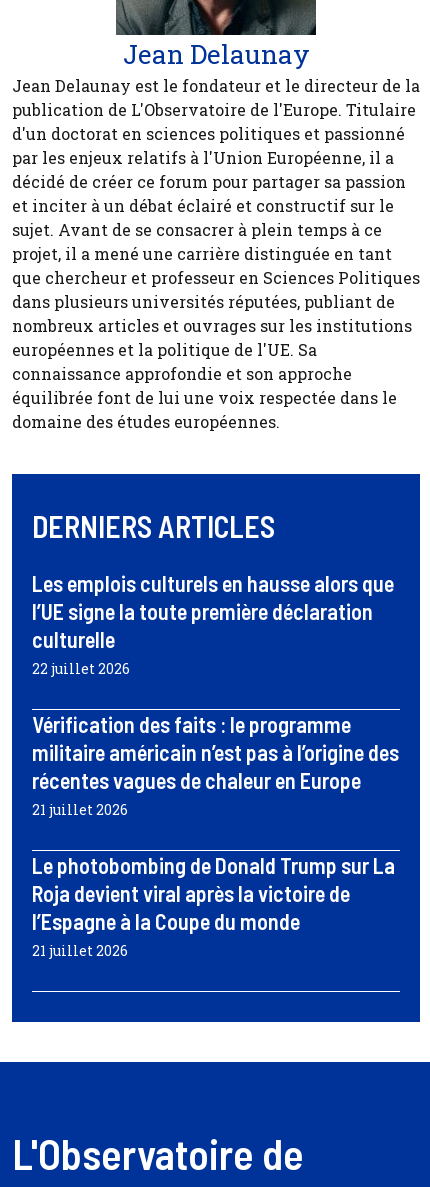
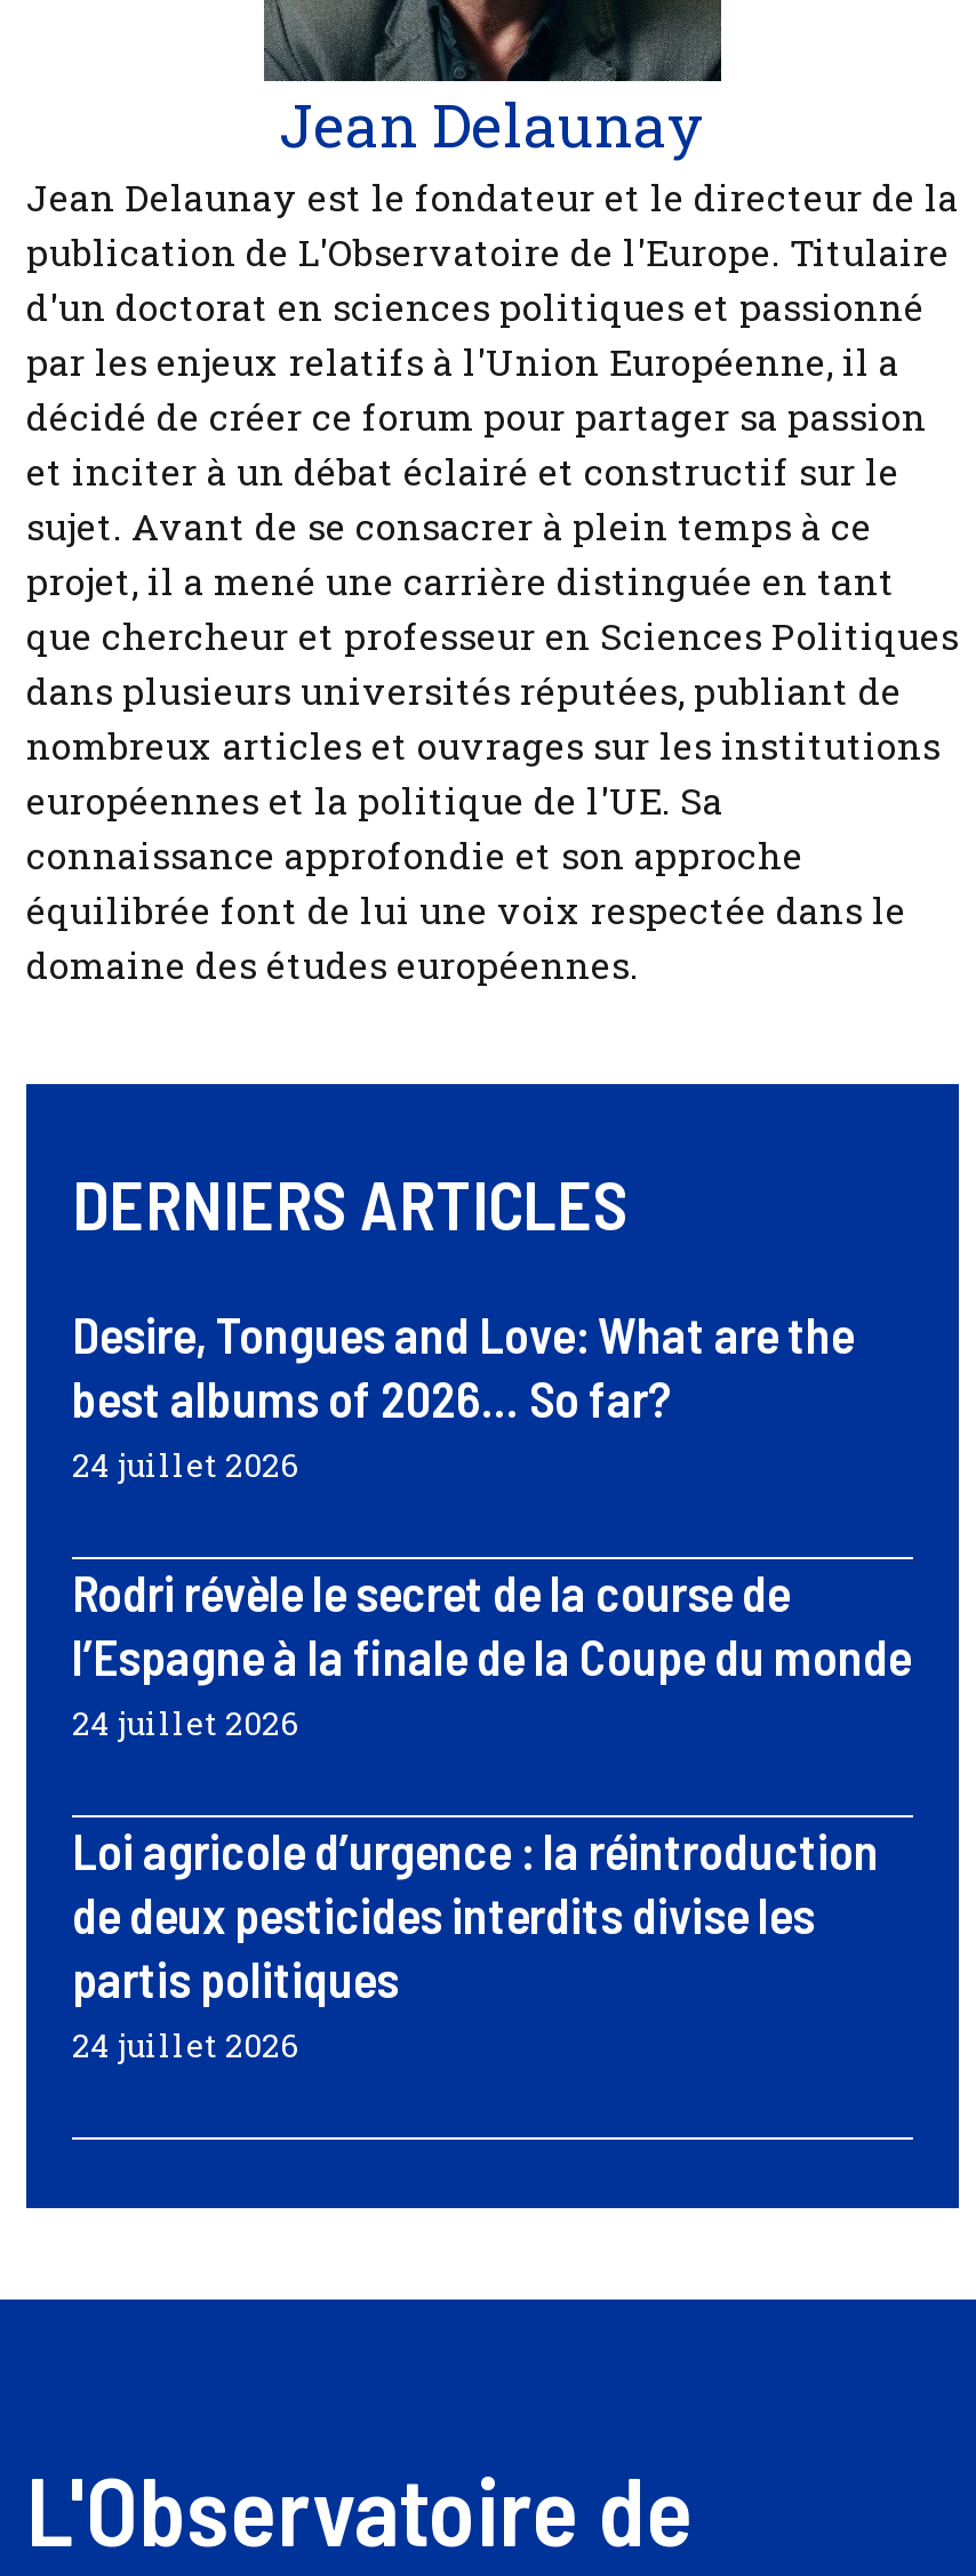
- Les emplois culturels en hausse alors que
- l’UE signe la toute première déclaration
- culturelle
- 22 juillet 2026
+ Desire, Tongues and Love: What are the
+ best albums of 2026… So far?
+ 24 juillet 2026

- Vérification des faits : le programme
- militaire américain n’est pas à l’origine des
- récentes vagues de chaleur en Europe
- 21 juillet 2026
+ Rodri révèle le secret de la course de
+ l’Espagne à la finale de la Coupe du monde
+ 24 juillet 2026

- Le photobombing de Donald Trump sur La
- Roja devient viral après la victoire de
- l’Espagne à la Coupe du monde
- 21 juillet 2026
+ Loi agricole d’urgence : la réintroduction
+ de deux pesticides interdits divise les
+ partis politiques
+ 24 juillet 2026
